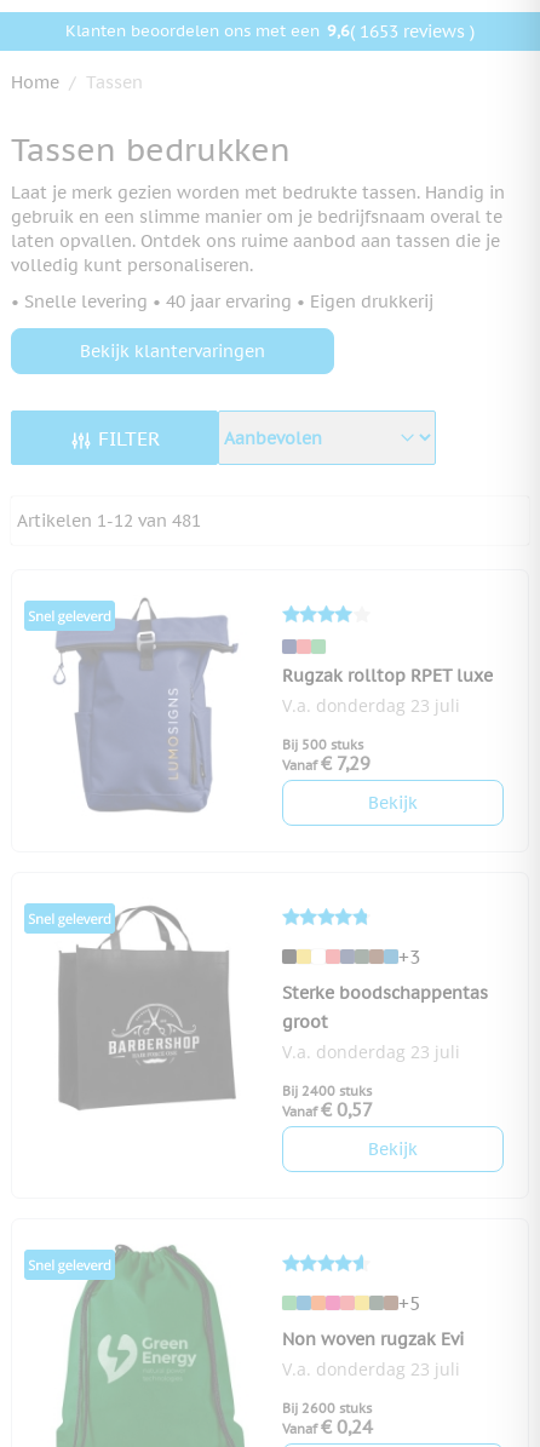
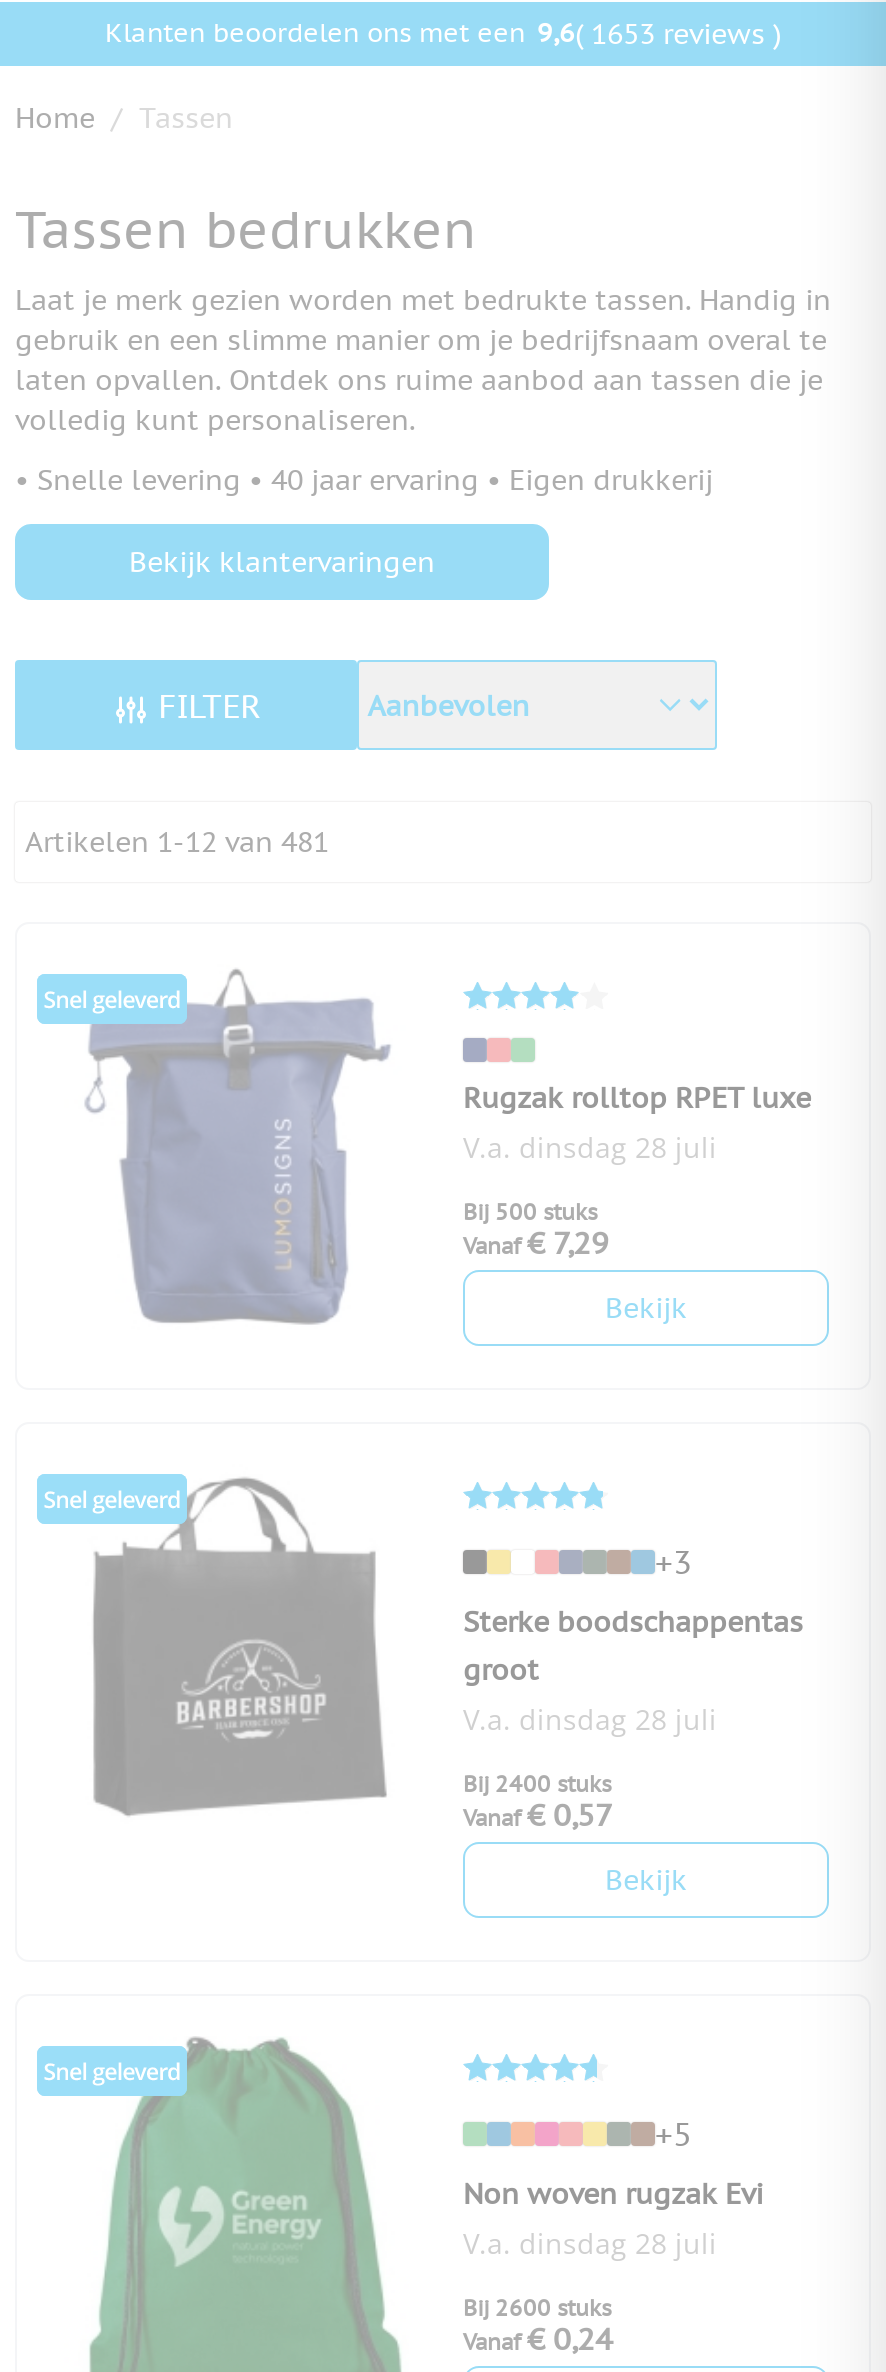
- V.a. donderdag 23 juli
+ V.a. dinsdag 28 juli

- V.a. donderdag 23 juli
+ V.a. dinsdag 28 juli

- V.a. donderdag 23 juli
+ V.a. dinsdag 28 juli
